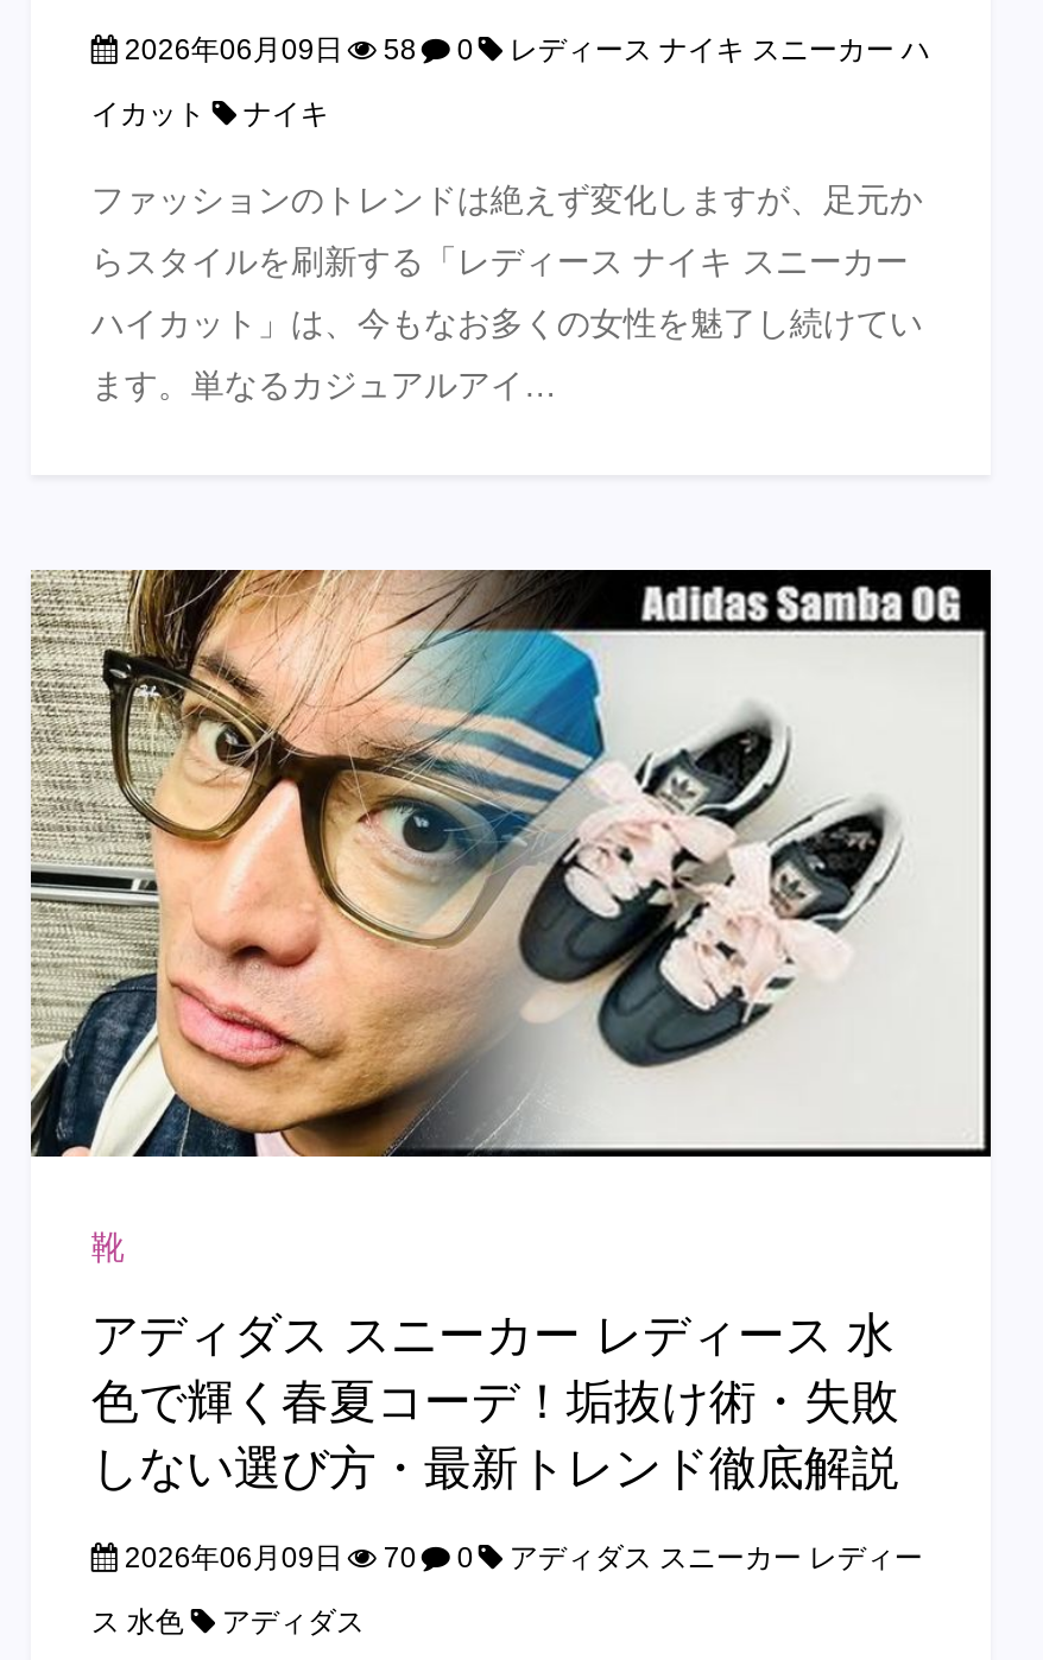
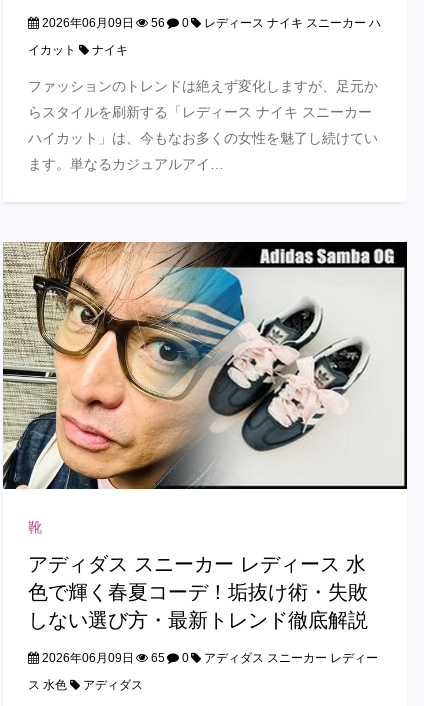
- 2026年06月09日 58 0 レディース ナイキ スニーカー ハ
+ 2026年06月09日 56 0 レディース ナイキ スニーカー ハ

- 2026年06月09日 70 0 アディダス スニーカー レディー
+ 2026年06月09日 65 0 アディダス スニーカー レディー
